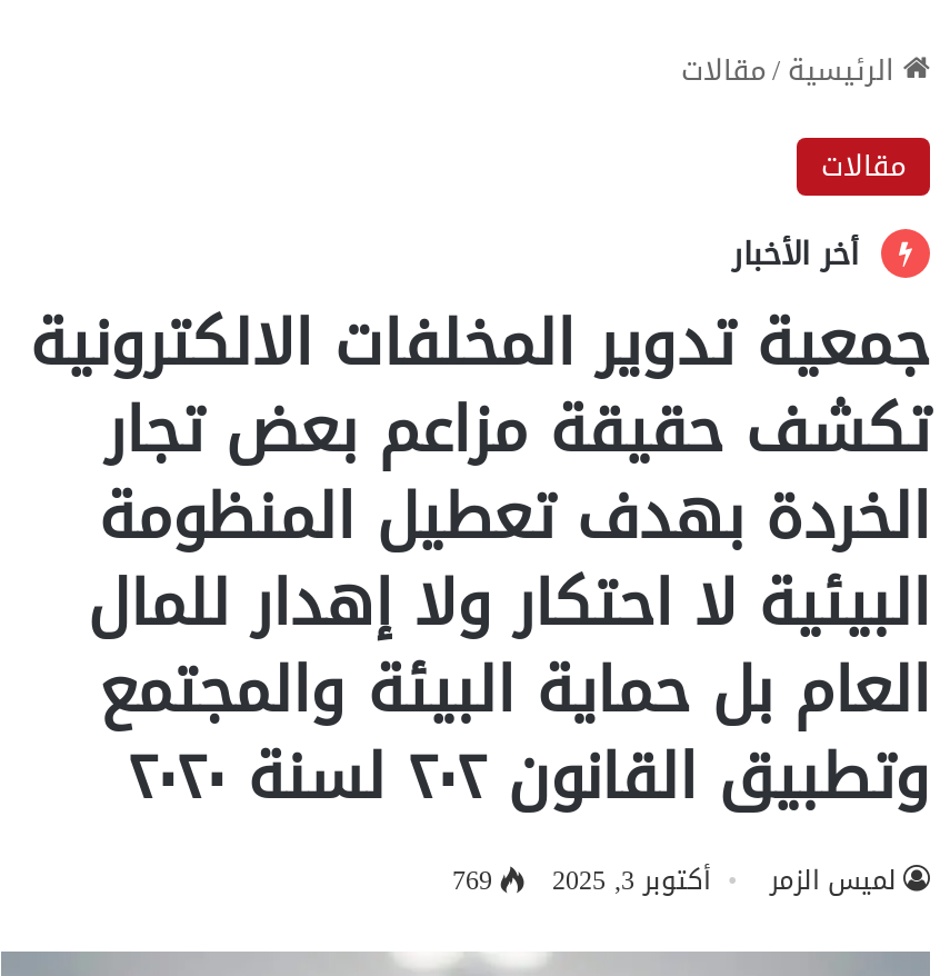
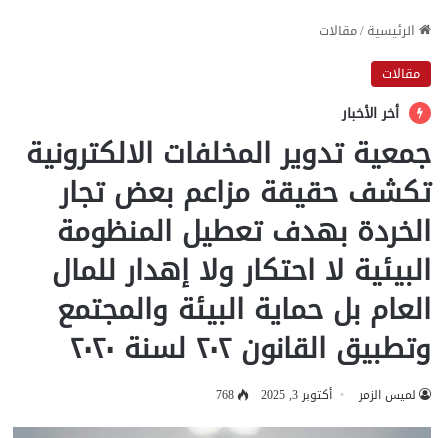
- 769
+ 768
